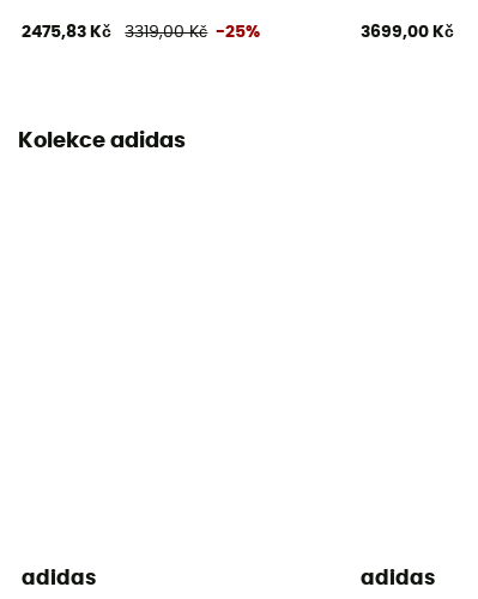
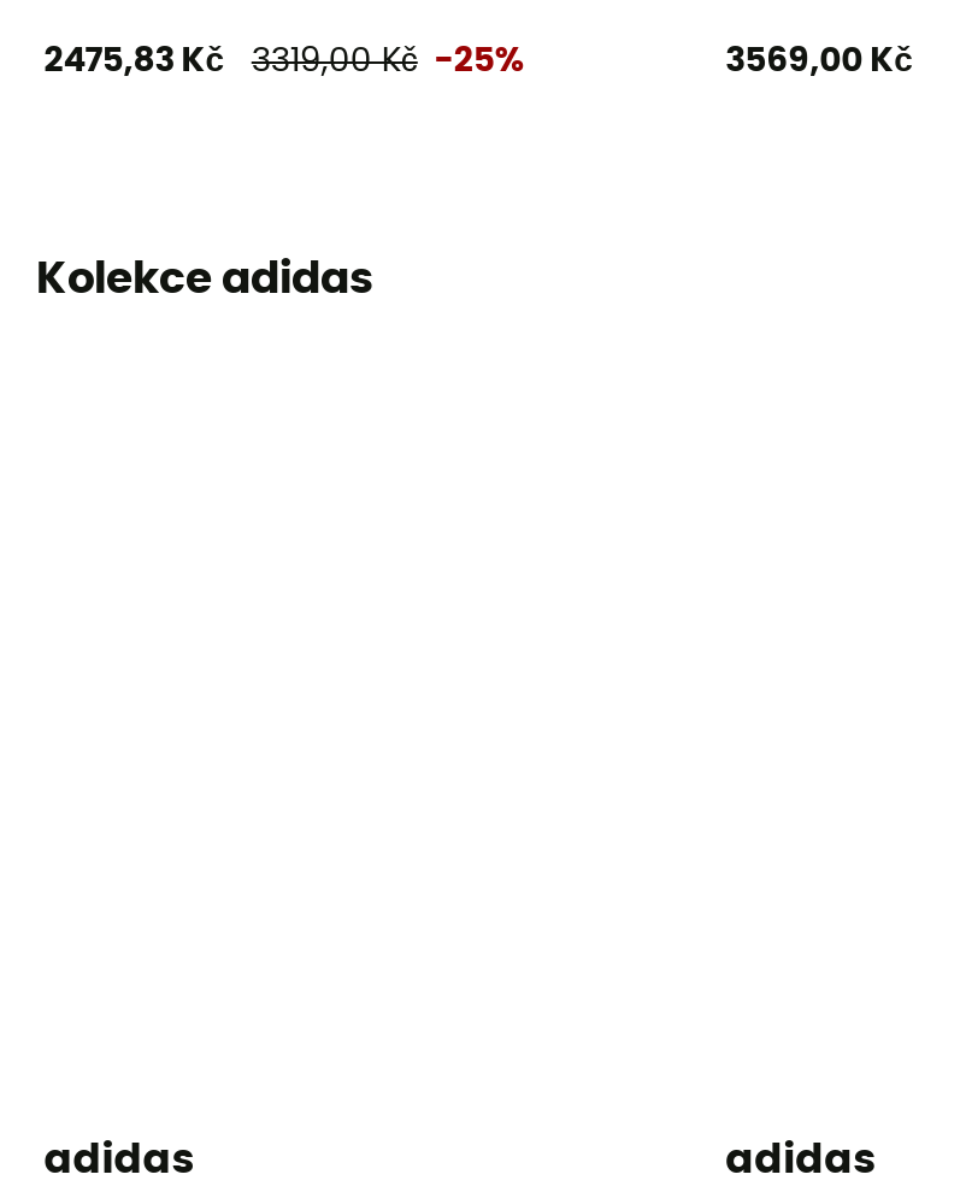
- 3699,00 Kč
+ 3569,00 Kč
